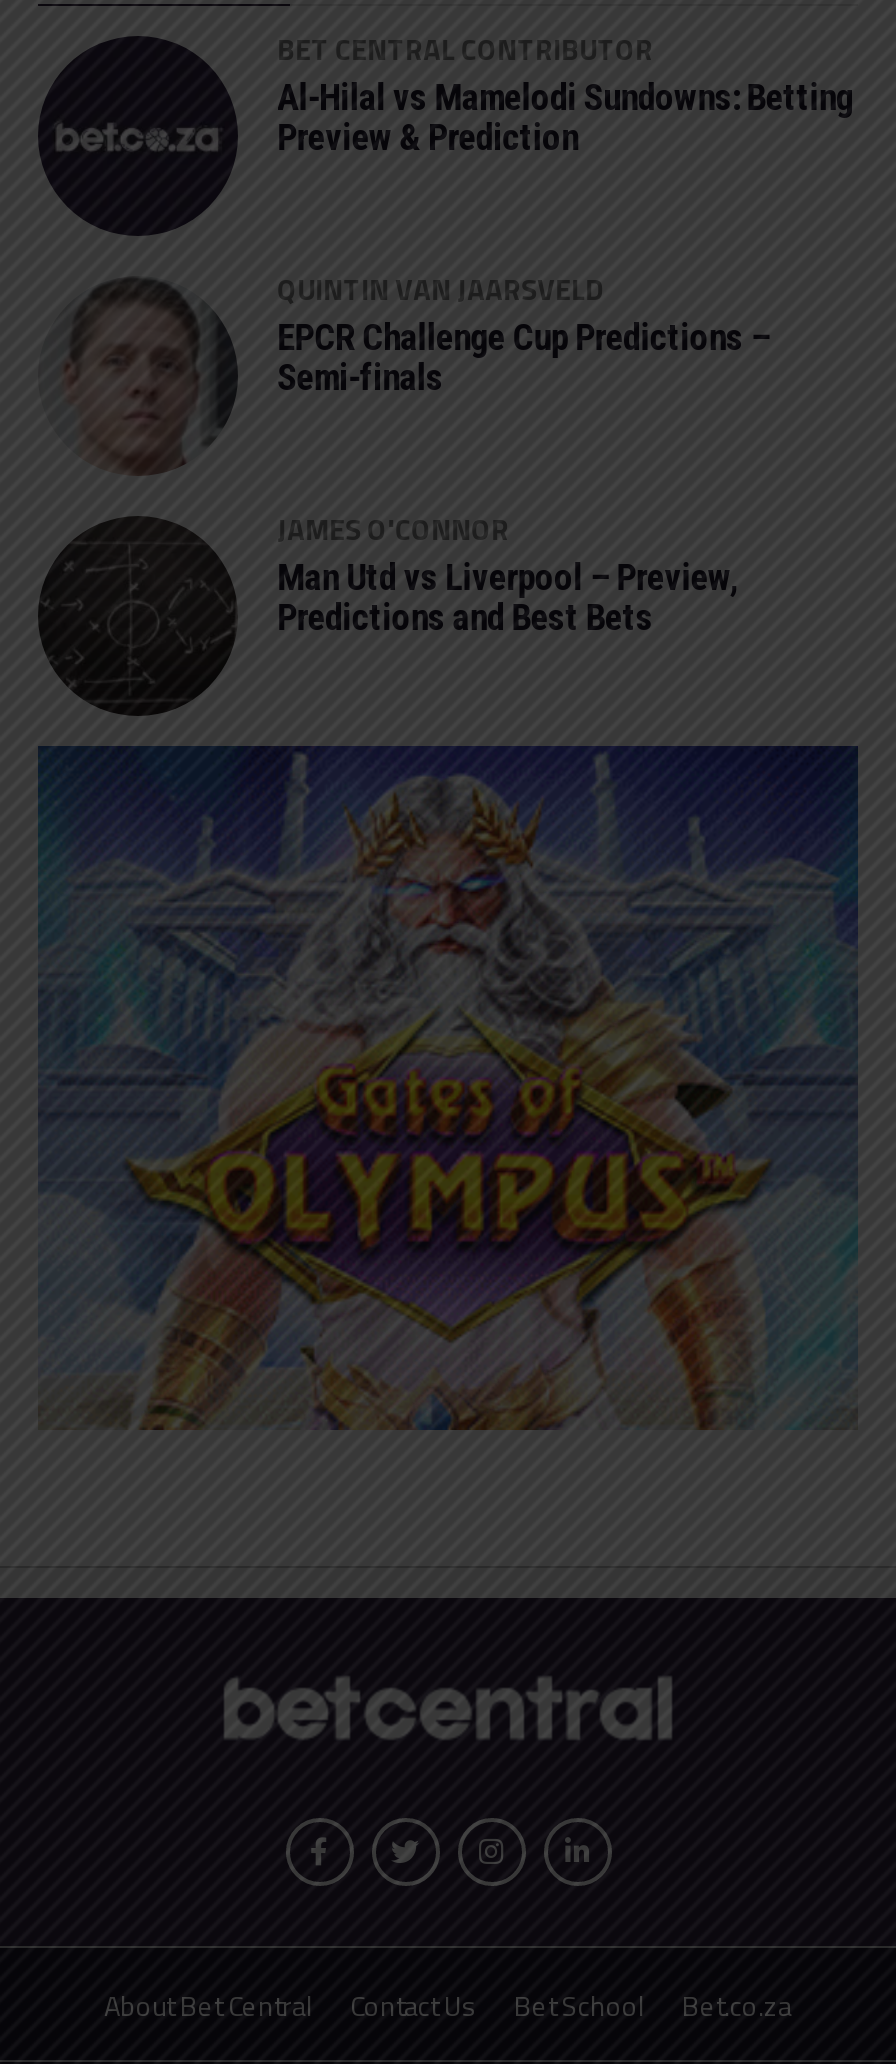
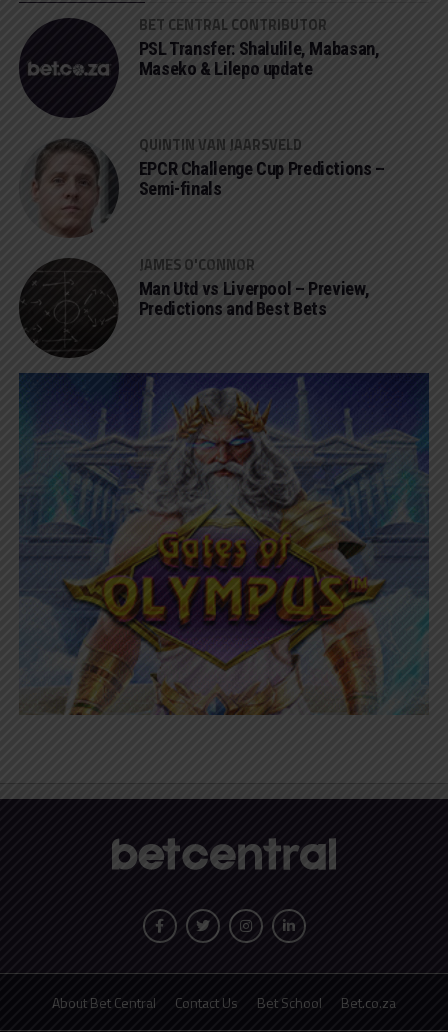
- Al-Hilal vs Mamelodi Sundowns: Betting
- Preview & Prediction
+ PSL Transfer: Shalulile, Mabasan,
+ Maseko & Lilepo update
